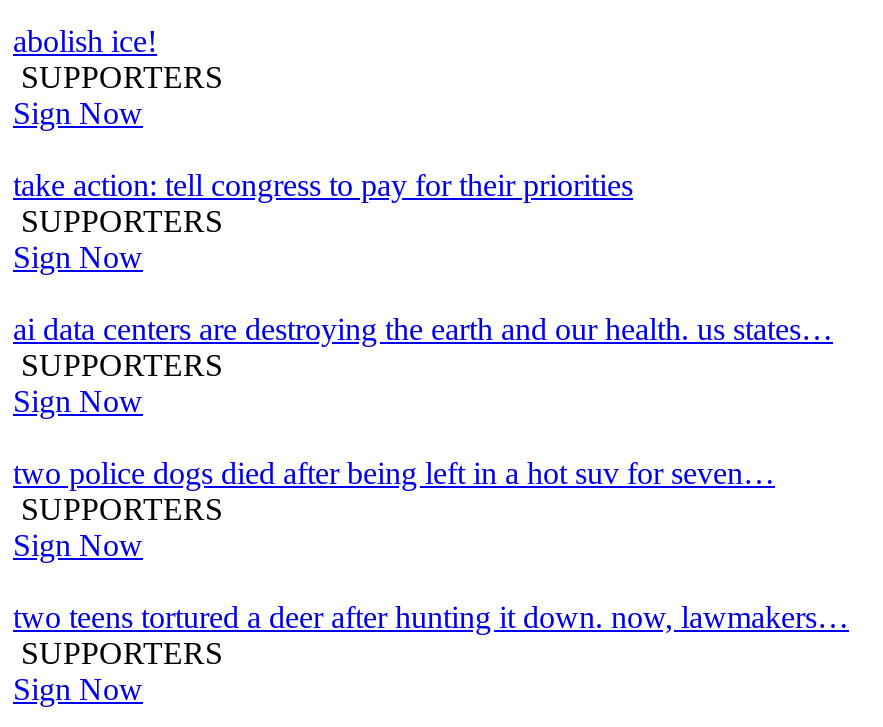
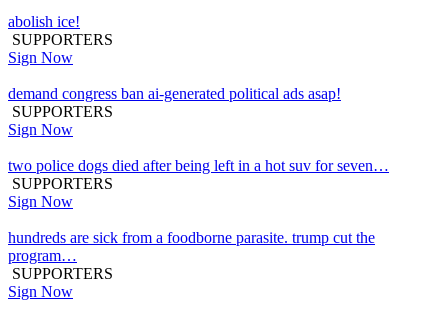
- take action: tell congress to pay for their priorities
- SUPPORTERS
- Sign Now
- ai data centers are destroying the earth and our health. us states…
+ demand congress ban ai-generated political ads asap!

moved up: SUPPORTERS | Sign Now | two police dogs died after being left in a hot suv for seven… | SUPPORTERS | Sign Now

- two teens tortured a deer after hunting it down. now, lawmakers…
+ hundreds are sick from a foodborne parasite. trump cut the
+ program…
